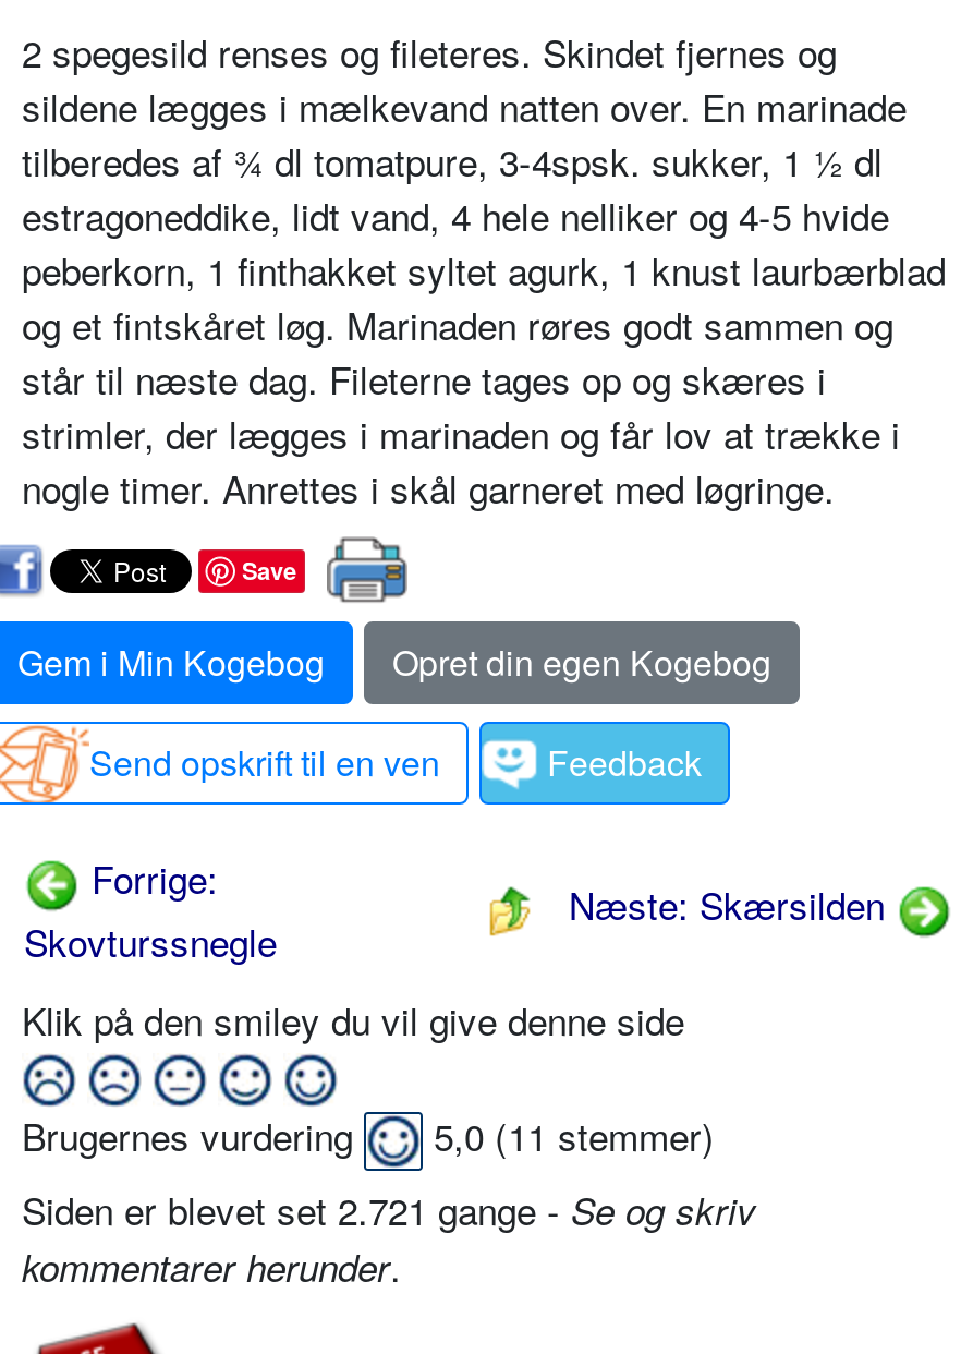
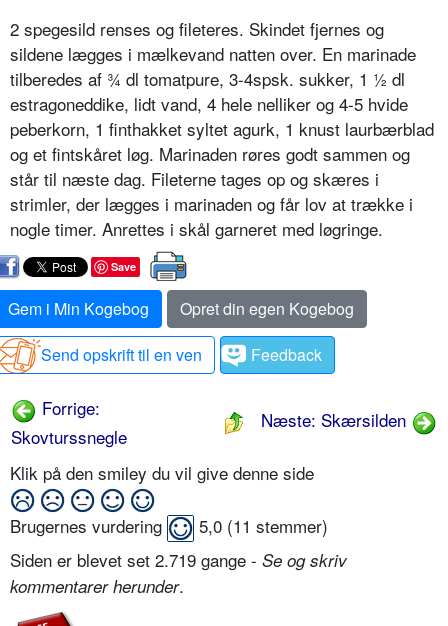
- Siden er blevet set 2.721 gange - Se og skriv
+ Siden er blevet set 2.719 gange - Se og skriv
